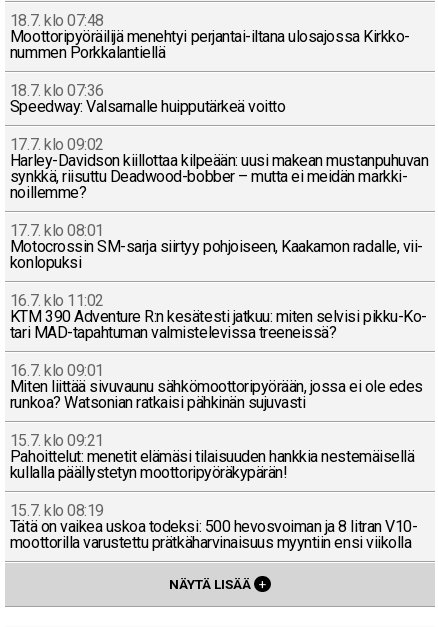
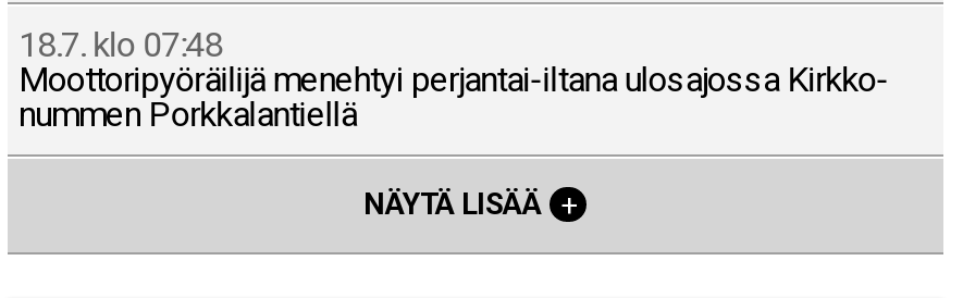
- 18.7. klo 07:36
- Speedway: Valsarnalle huipputärkeä voitto
- 17.7. klo 09:02
- Harley-Davidson kiillottaa kilpeään: uusi makean mustanpuhuvan
- synkkä, riisuttu Deadwood-bobber – mutta ei meidän markki
- noillemme?
- 17.7. klo 08:01
- Motocrossin SM-sarja siirtyy pohjoiseen, Kaakamon radalle, vii
- konlopuksi
- 16.7. klo 11:02
- KTM 390 Adventure R:n kesätesti jatkuu: miten selvisi pikku-Ko
- tari MAD-tapahtuman valmistelevissa treeneissä?
- 16.7. klo 09:01
- Miten liittää sivuvaunu sähkömoottoripyörään, jossa ei ole edes
- runkoa? Watsonian ratkaisi pähkinän sujuvasti
- 15.7. klo 09:21
- Pahoittelut: menetit elämäsi tilaisuuden hankkia nestemäisellä
- kullalla päällystetyn moottoripyöräkypärän!
- 15.7. klo 08:19
- Tätä on vaikea uskoa todeksi: 500 hevosvoiman ja 8 litran V10-
- moottorilla varustettu prätkäharvinaisuus myyntiin ensi viikolla
